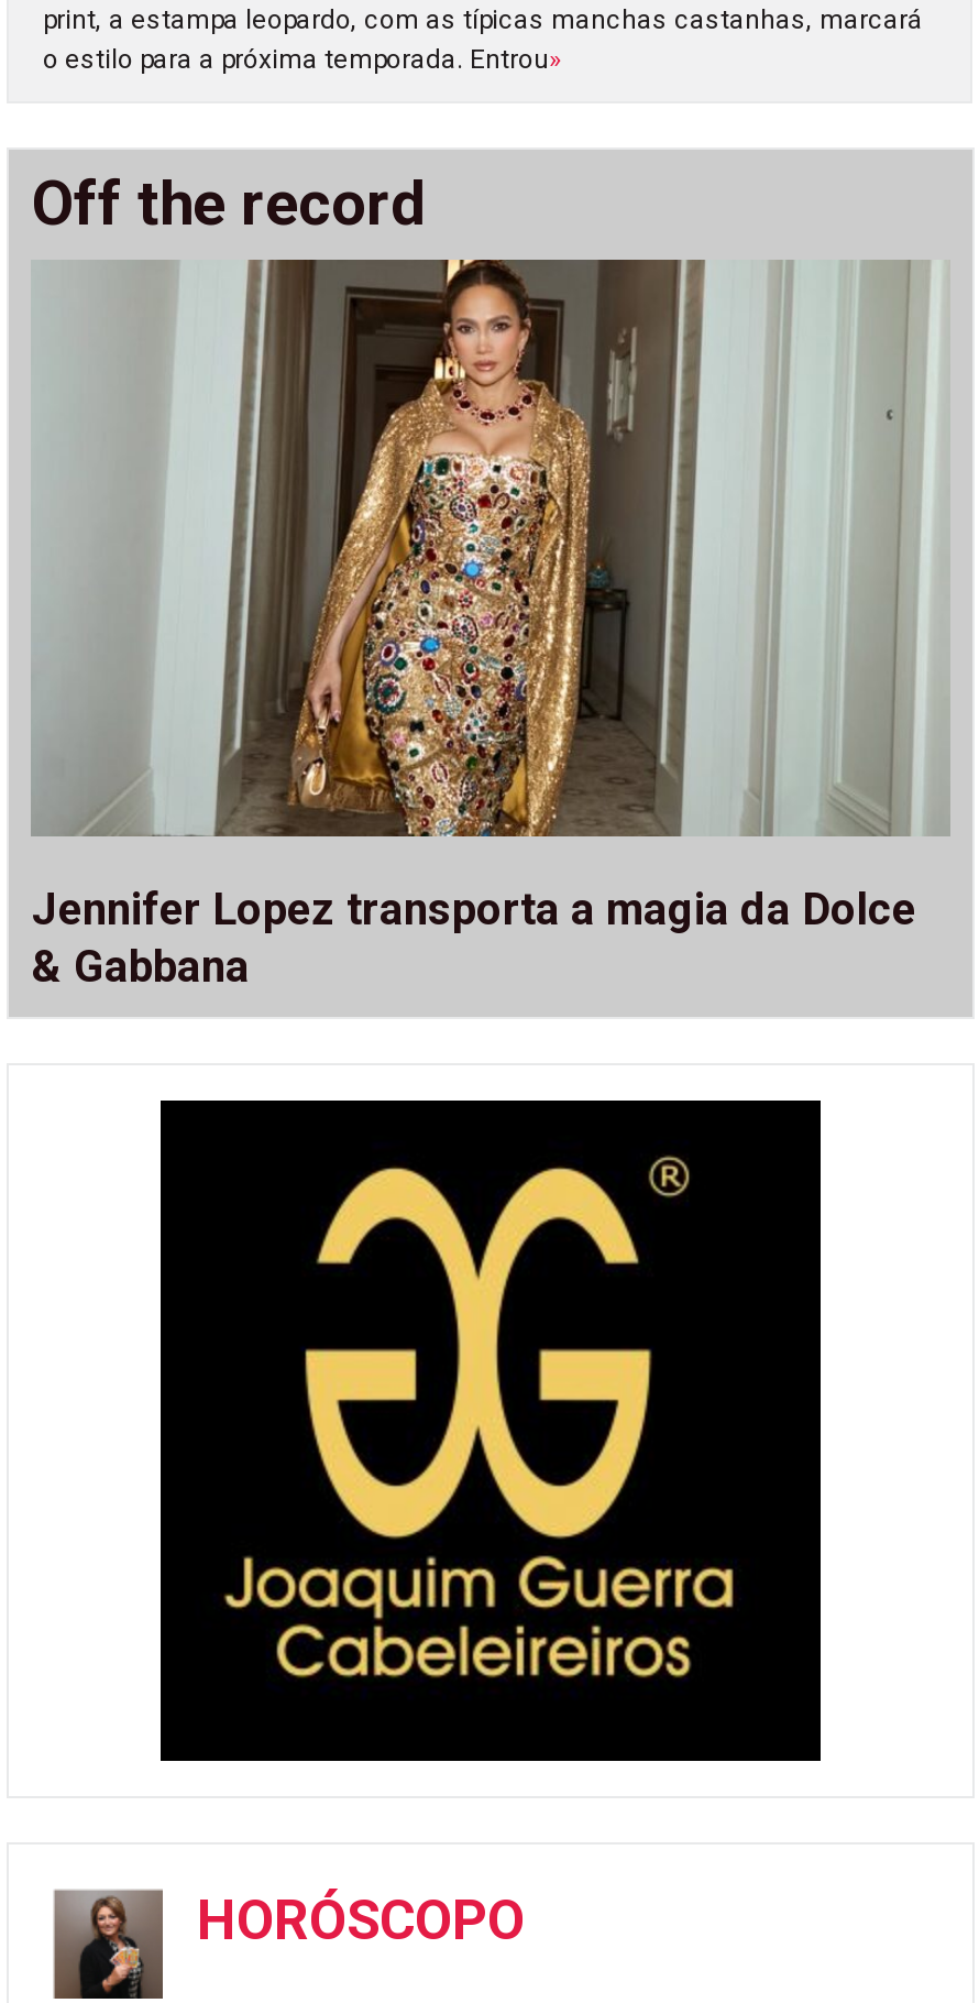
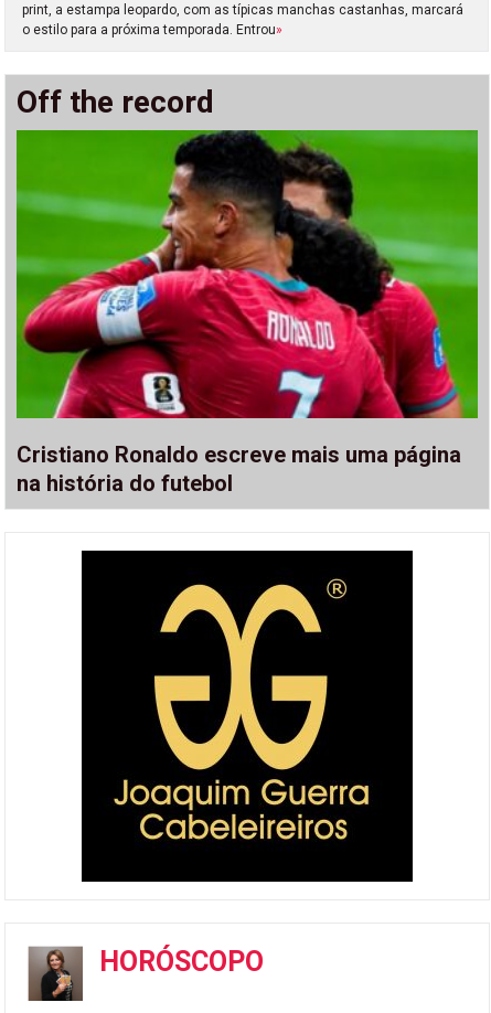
- [image]
- Jennifer Lopez transporta a magia da Dolce
- & Gabbana
+ [image]
+ Cristiano Ronaldo escreve mais uma página
+ na história do futebol
